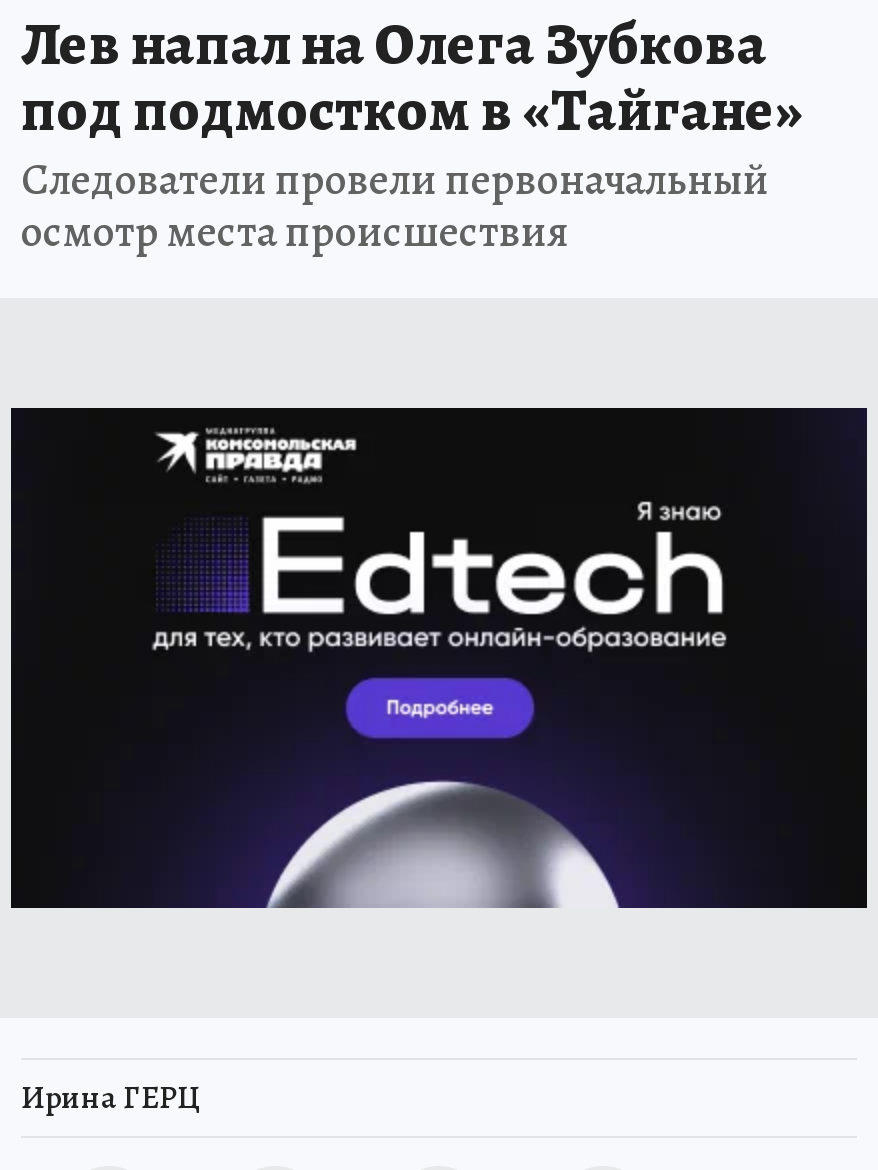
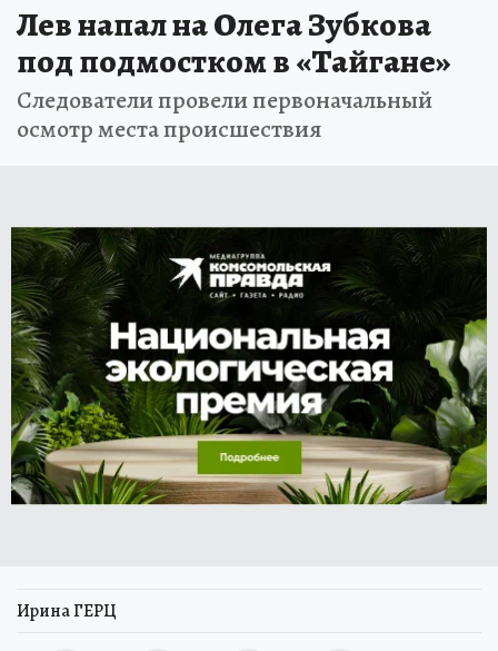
- [image]
+ [image]
